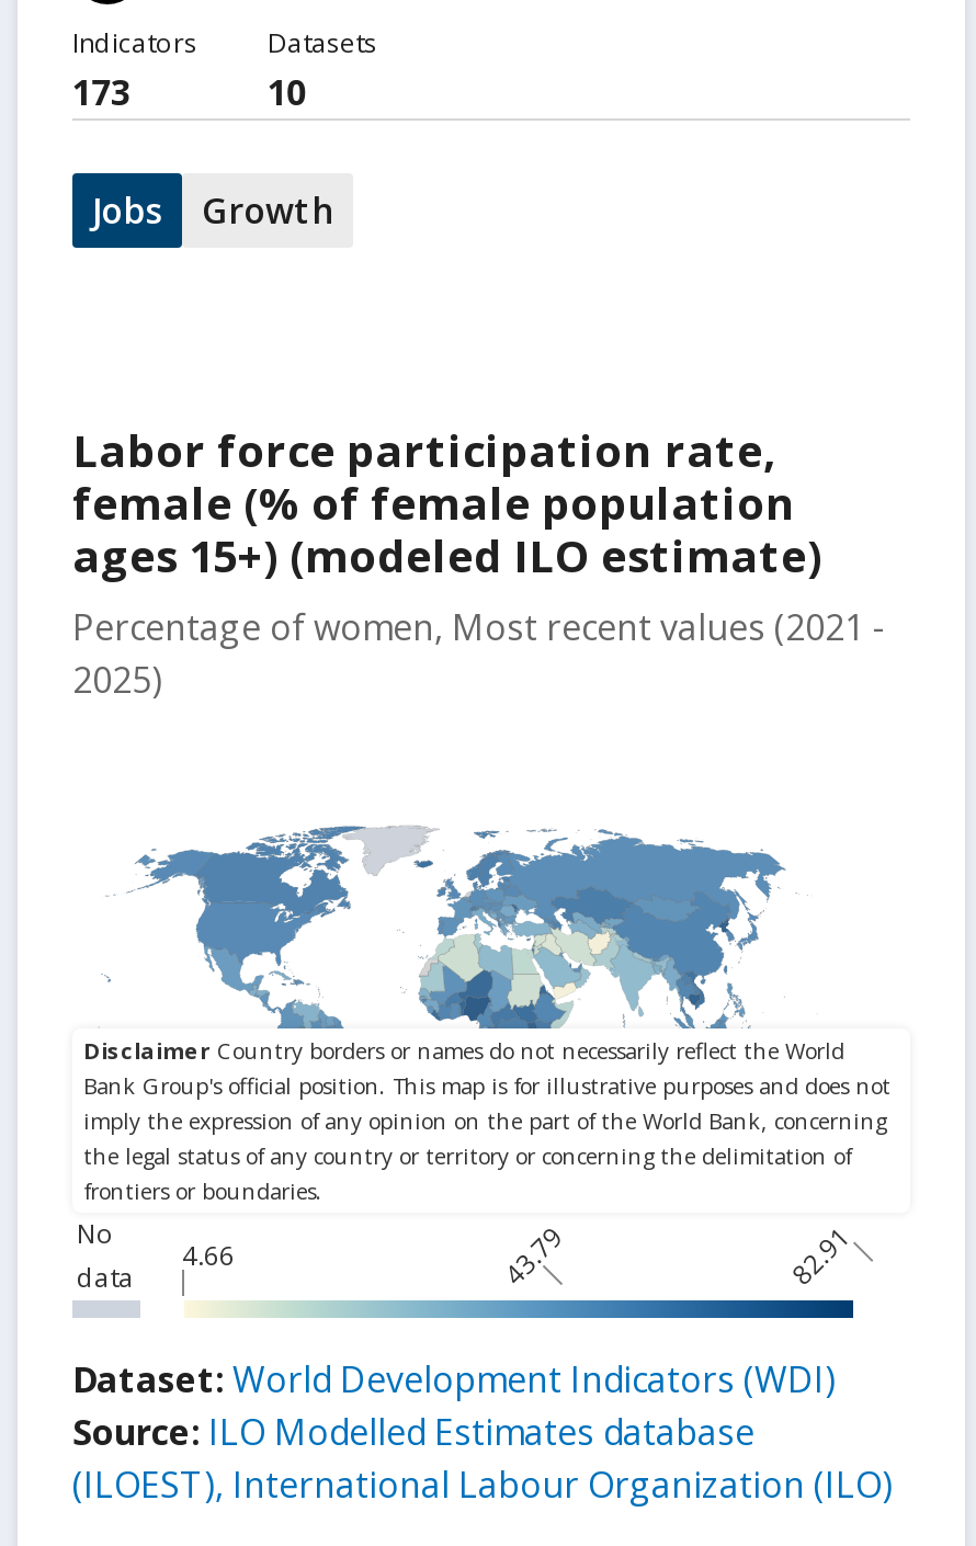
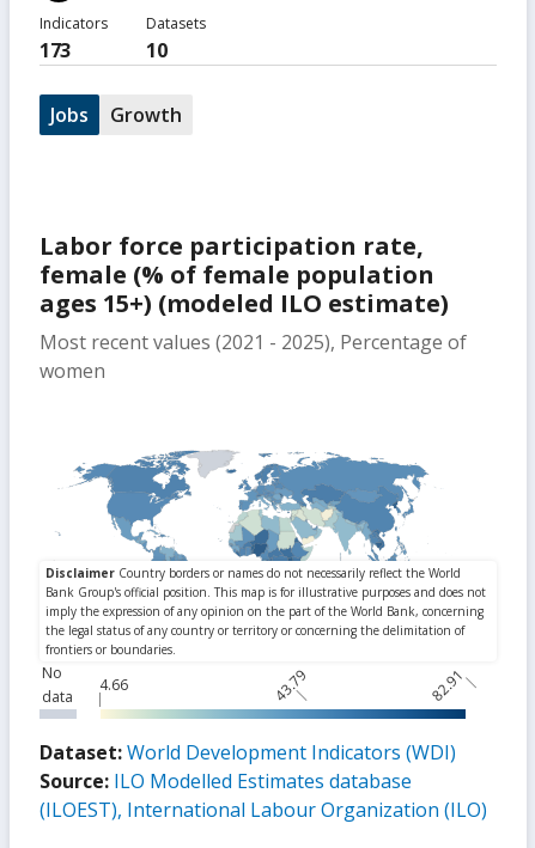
- Percentage of women, Most recent values (2021 -
- 2025)
+ Most recent values (2021 - 2025), Percentage of
+ women
